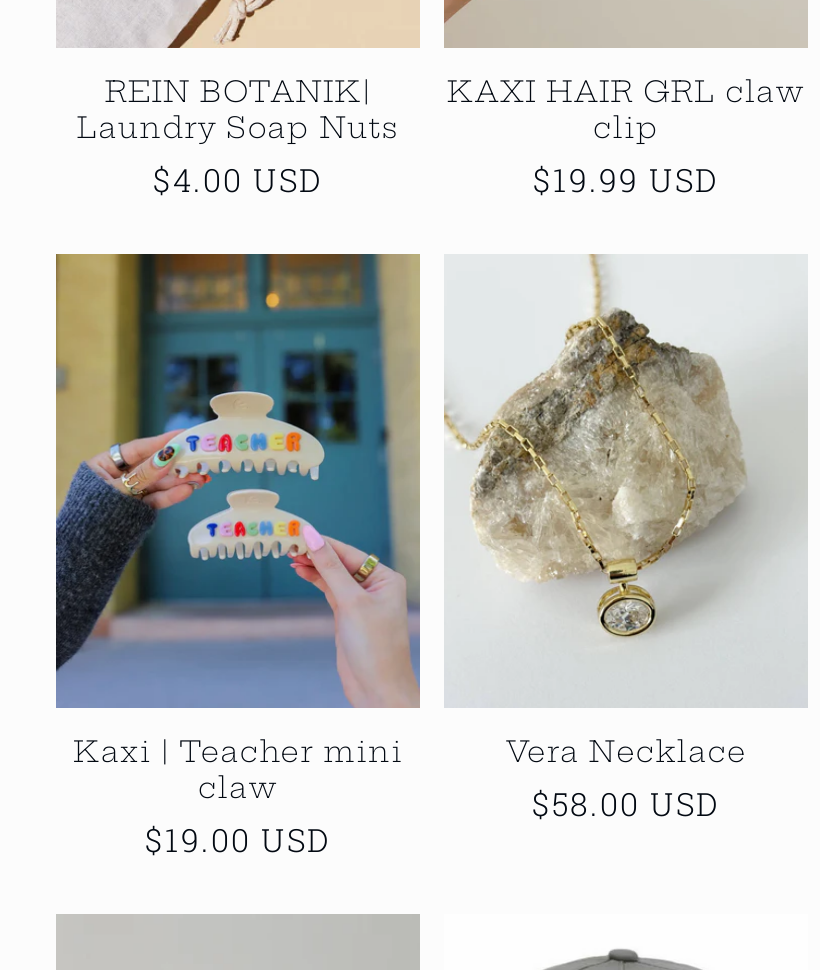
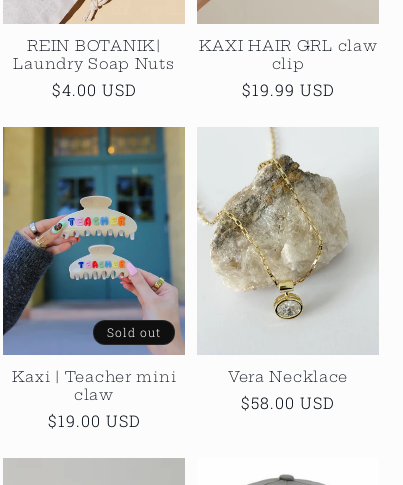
+ Sold out
